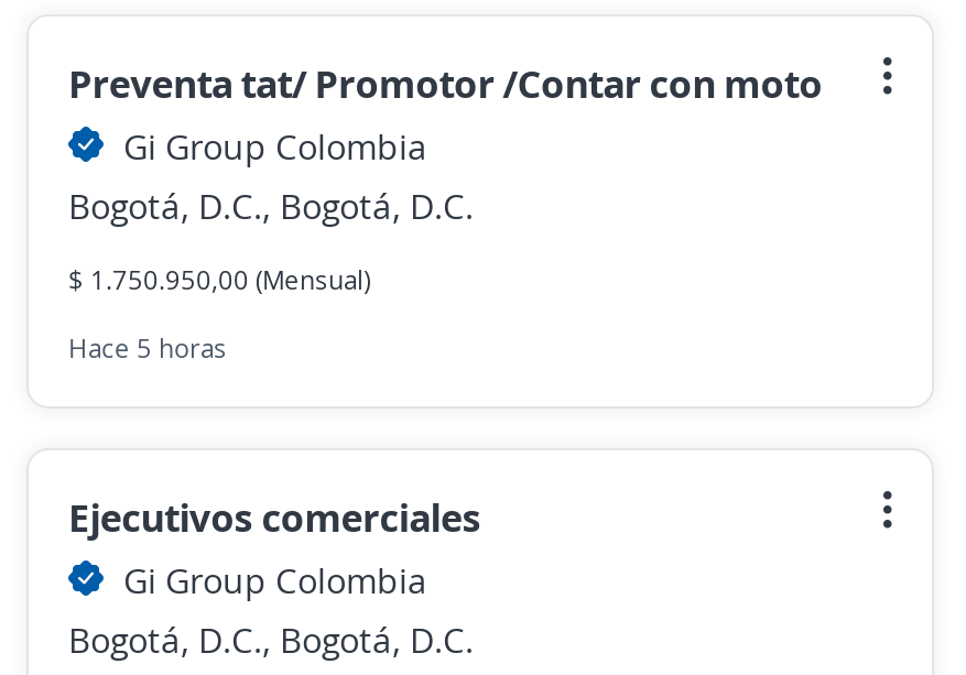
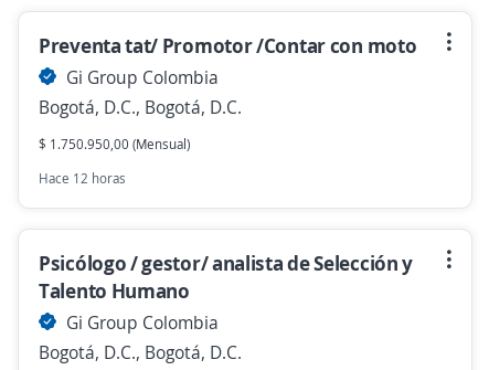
- Hace 5 horas
+ Hace 12 horas

- Ejecutivos comerciales
+ Psicólogo / gestor/ analista de Selección y
+ Talento Humano
